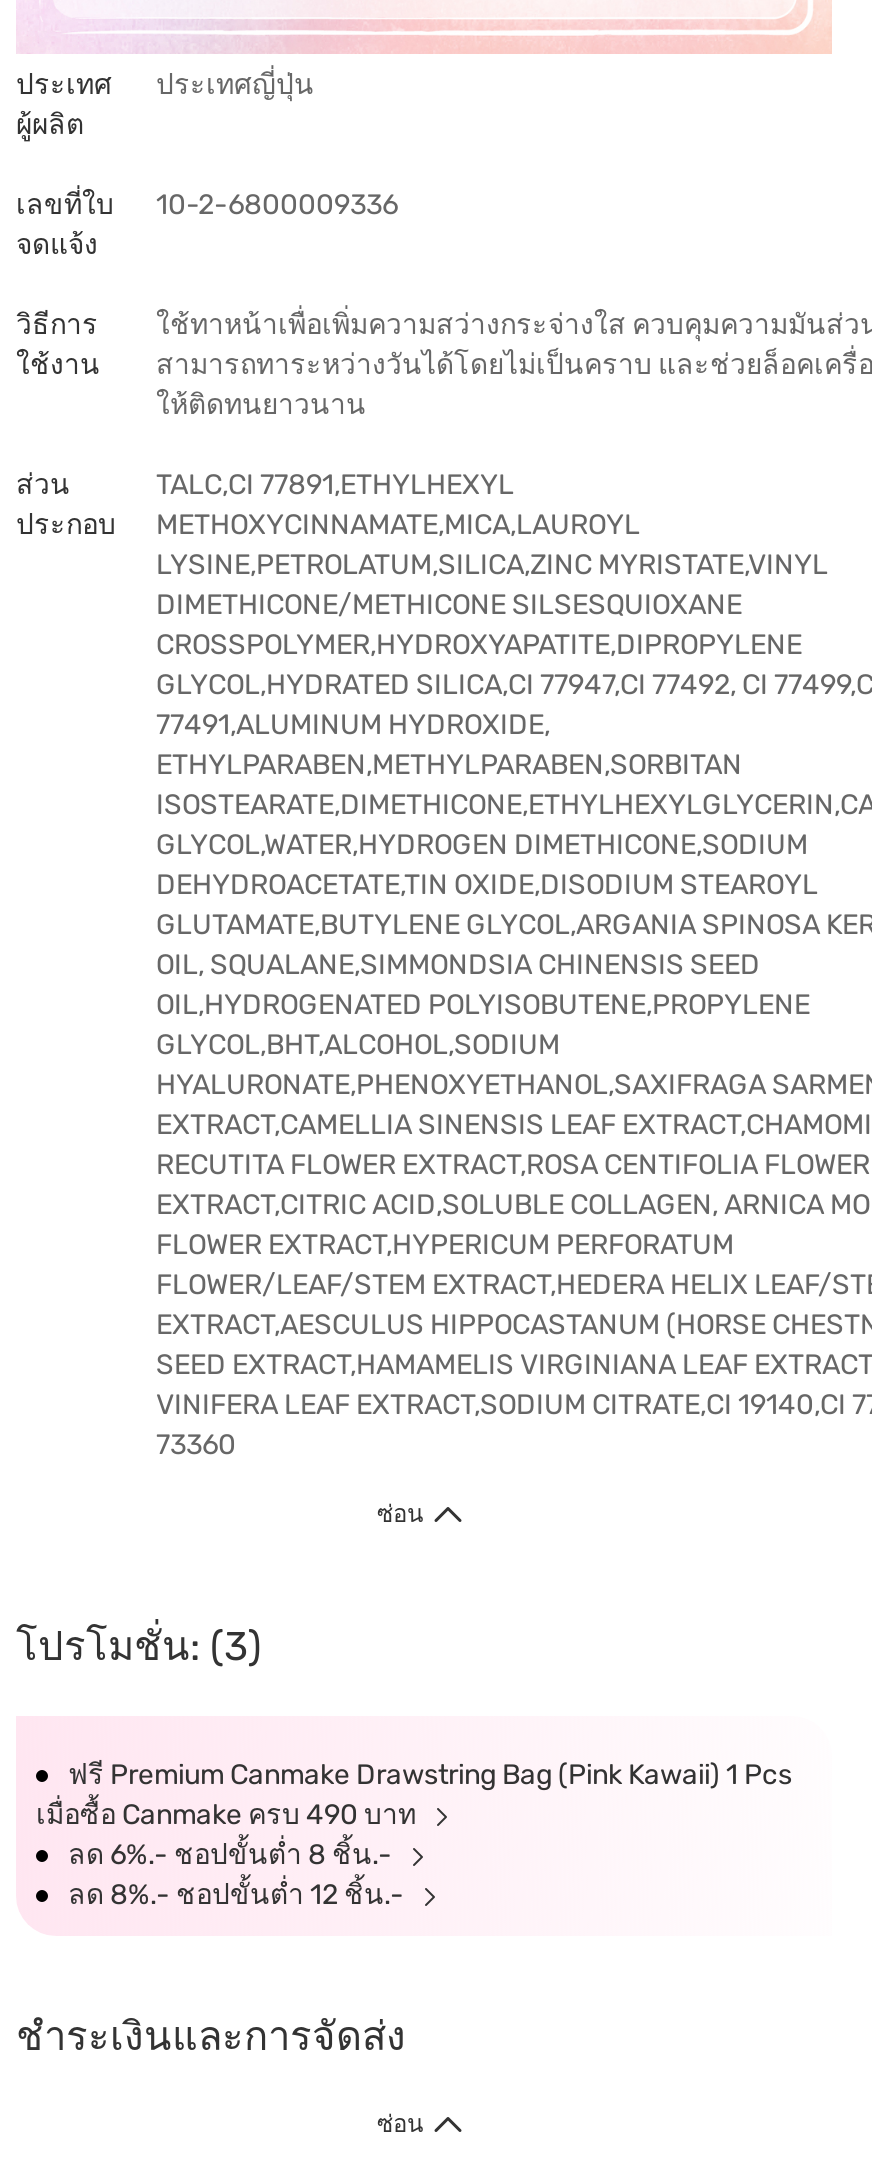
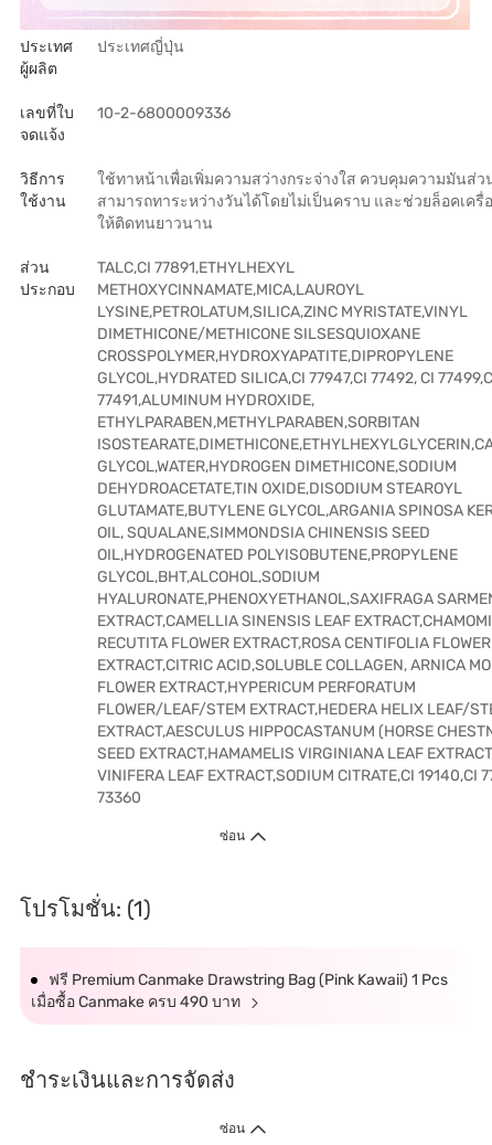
- โปรโมชั่น: (3)
+ โปรโมชั่น: (1)

- ลด 6%.- ชอปขั้นต่ำ 8 ชิ้น.-
- ลด 8%.- ชอปขั้นต่ำ 12 ชิ้น.-
